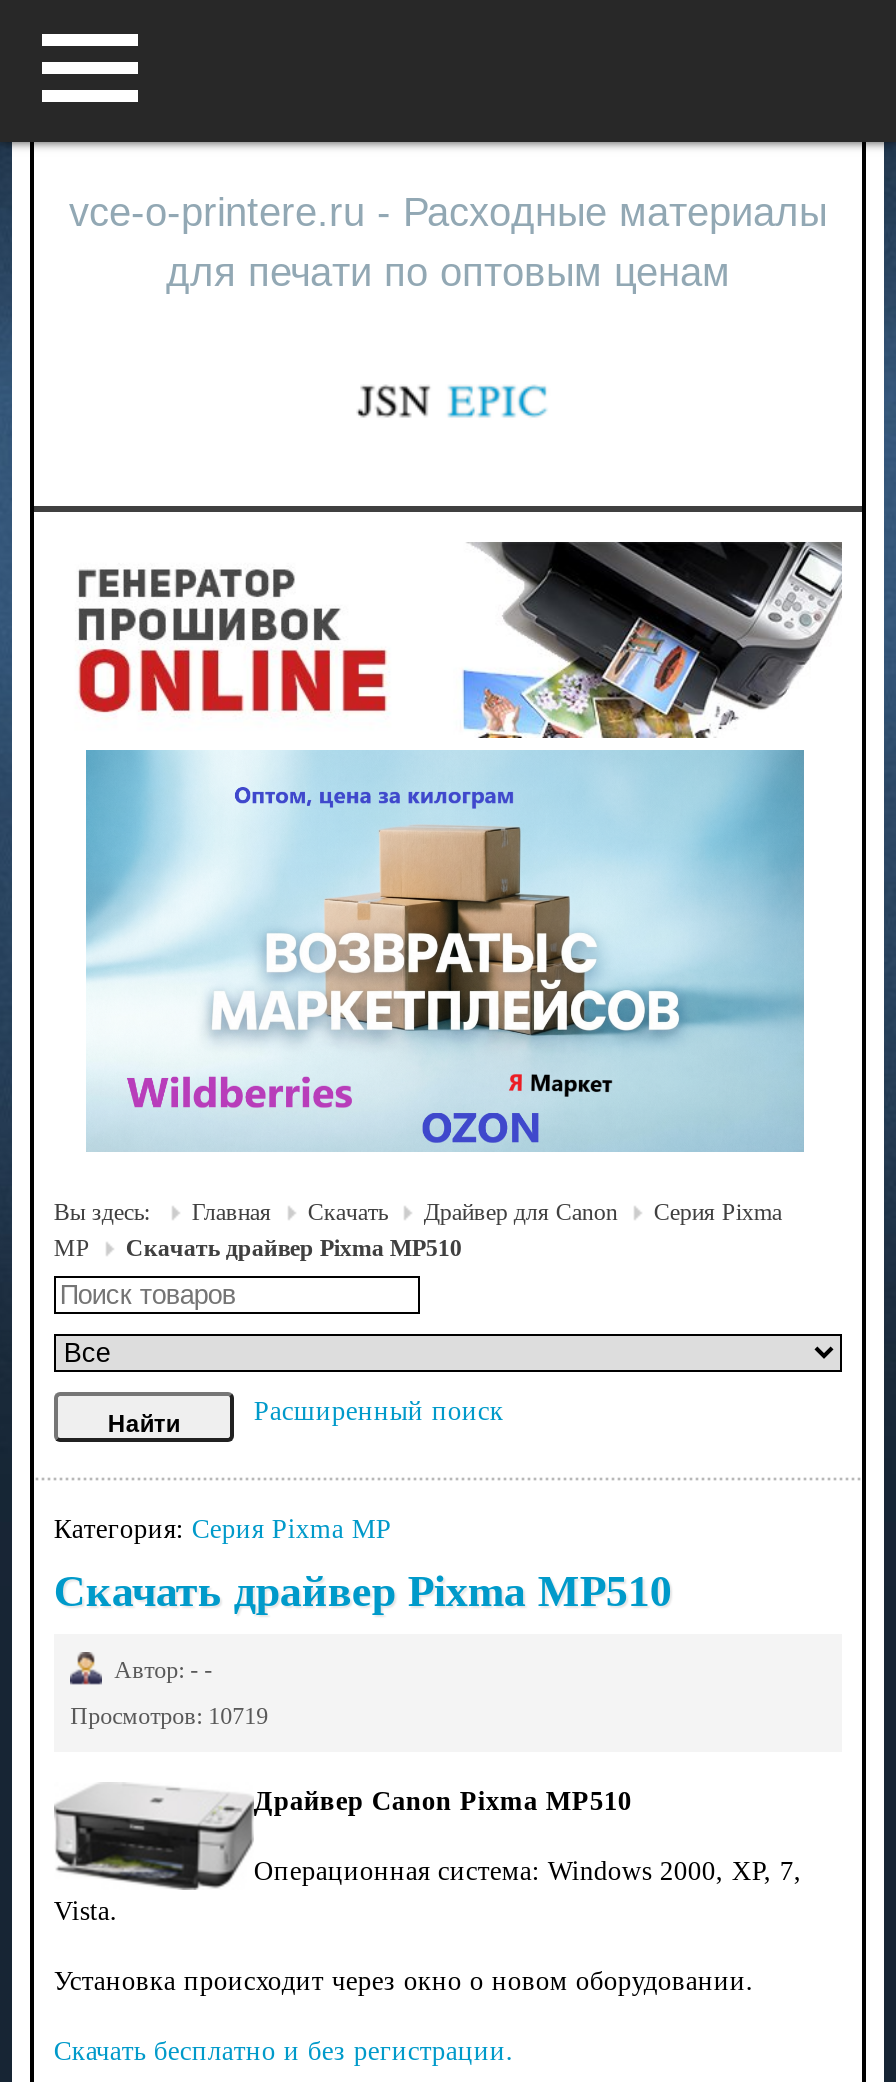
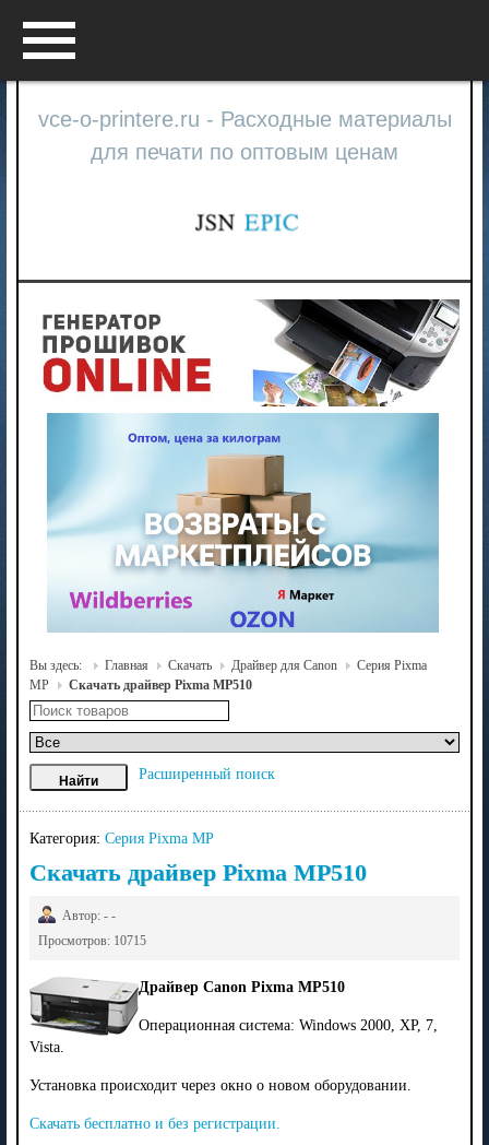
- Просмотров: 10719
+ Просмотров: 10715
